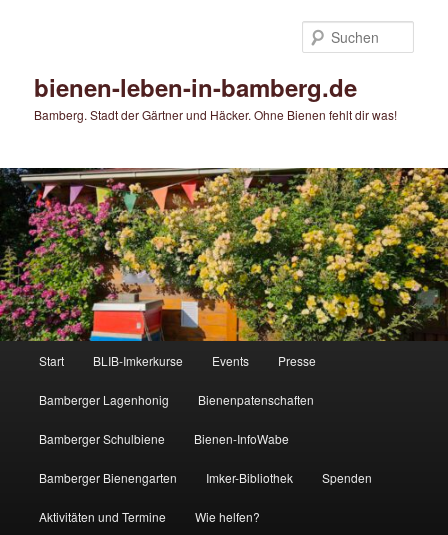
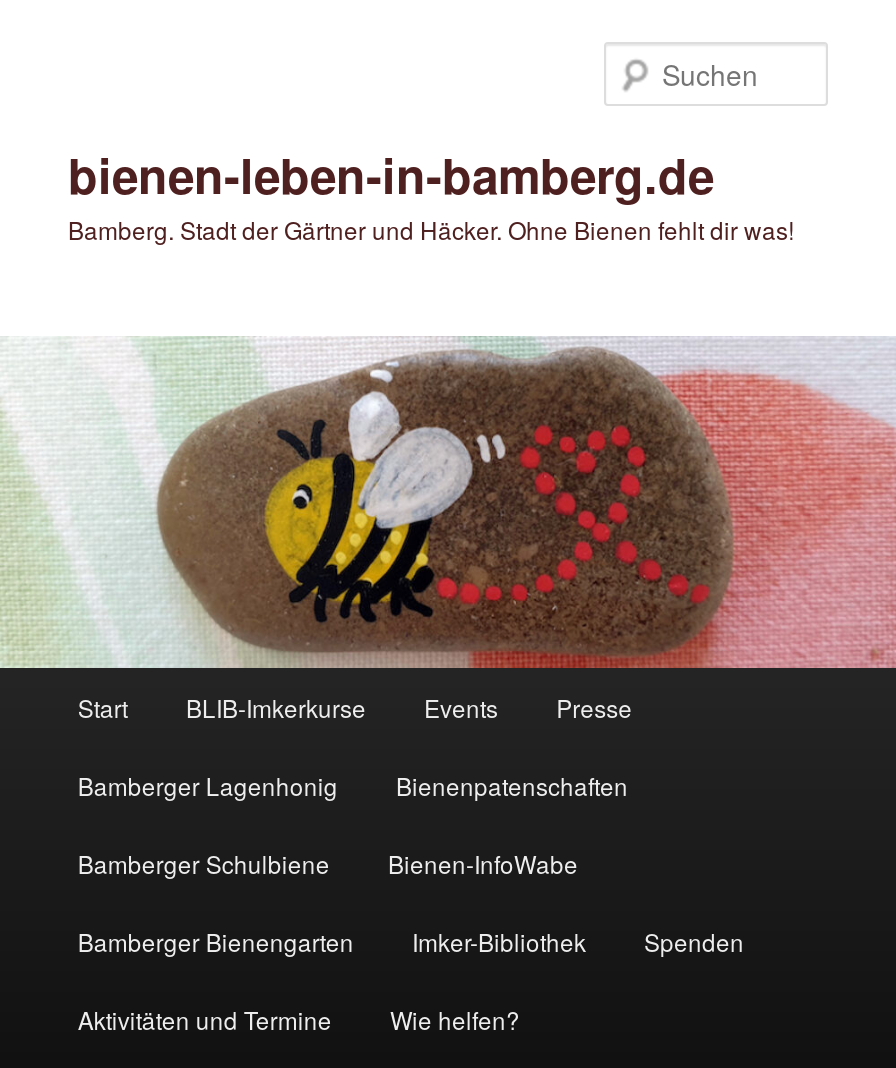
- [image]
+ [image]
